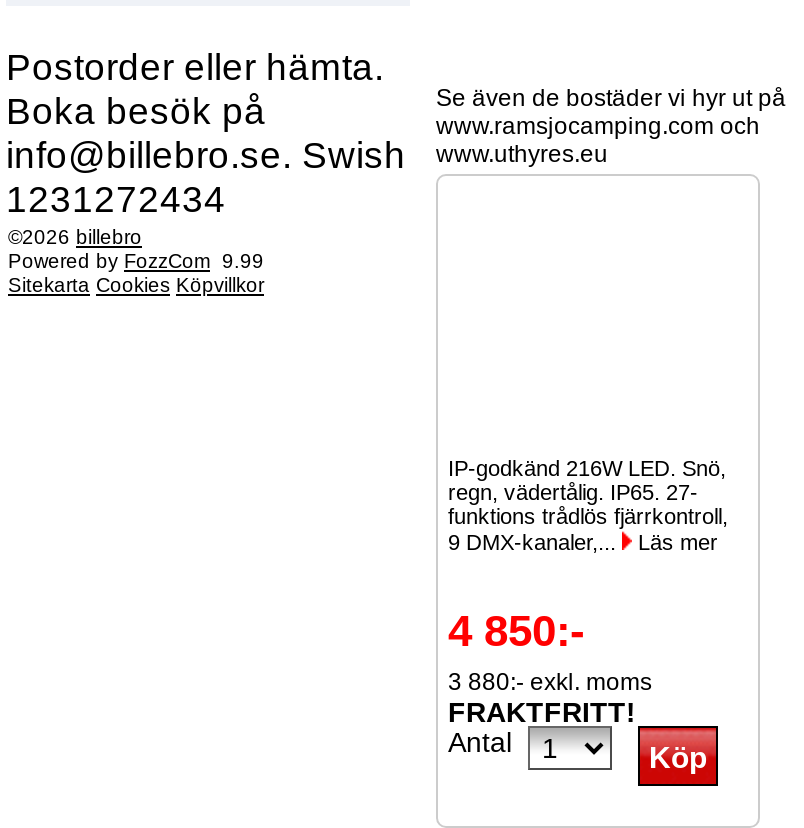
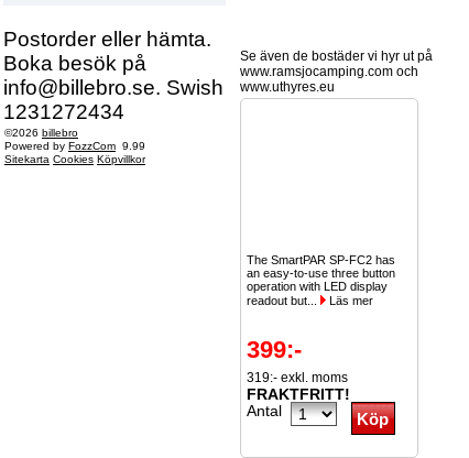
- IP-godkänd 216W LED. Snö,
- regn, vädertålig. IP65. 27-
- funktions trådlös fjärrkontroll,
- 9 DMX-kanaler,... Läs mer
+ The SmartPAR SP-FC2 has
+ an easy-to-use three button
+ operation with LED display
+ readout but... Läs mer

- 4 850:-
- 3 880:- exkl. moms
+ 399:-
+ 319:- exkl. moms
